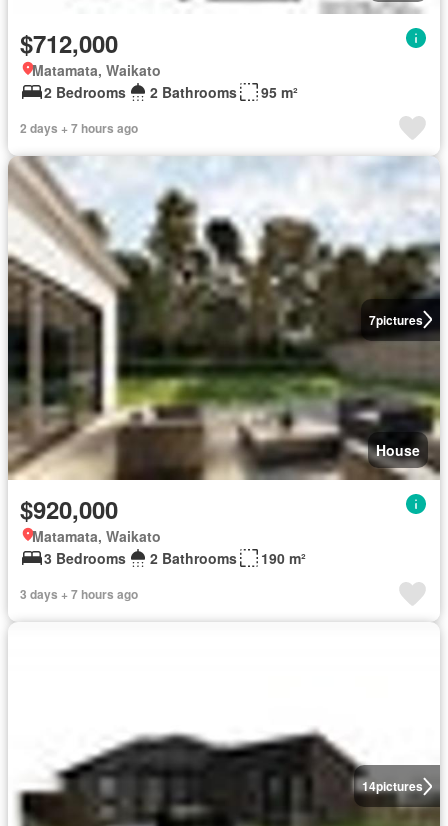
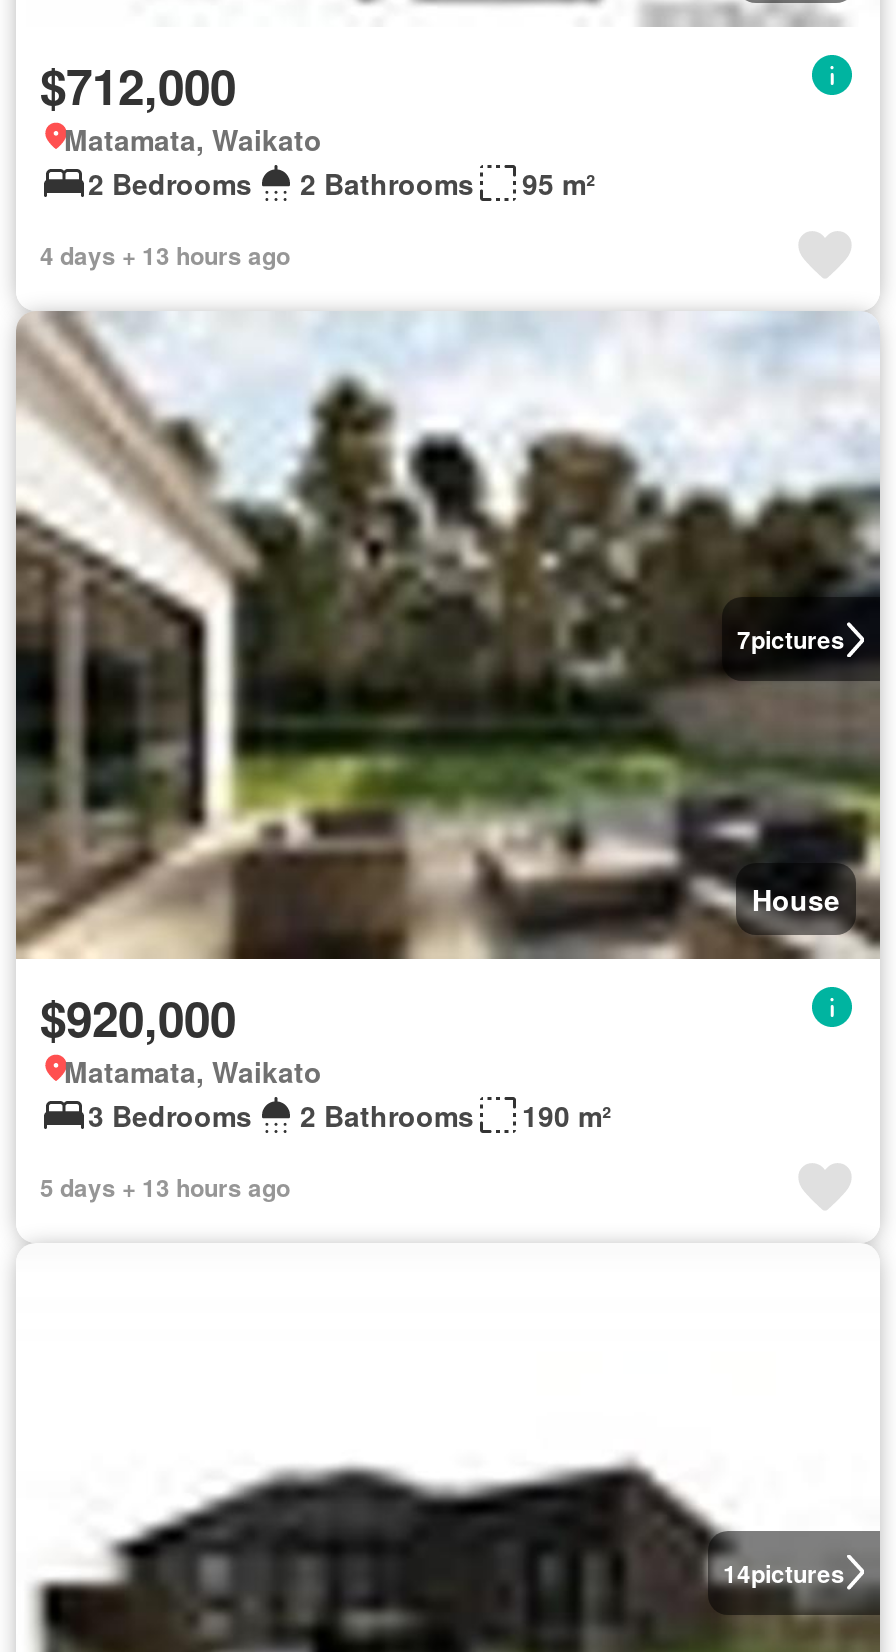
- 2 days + 7 hours ago
+ 4 days + 13 hours ago

- 3 days + 7 hours ago
+ 5 days + 13 hours ago
